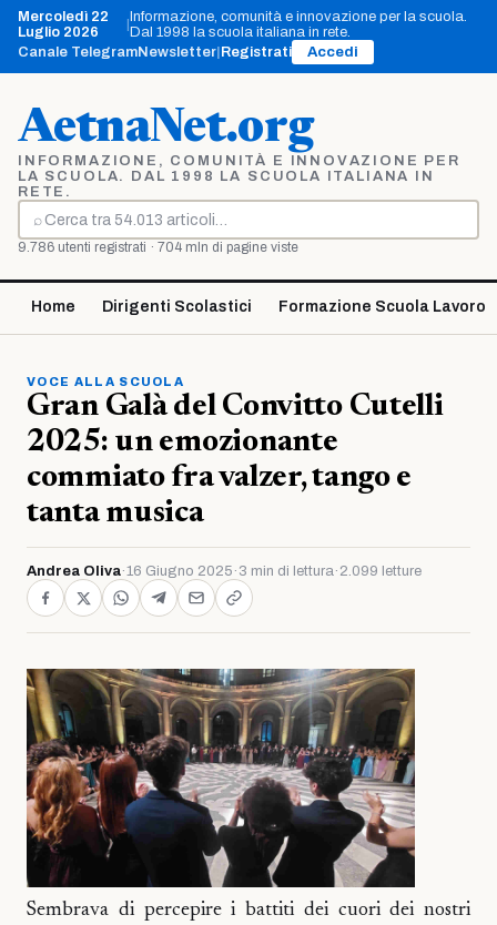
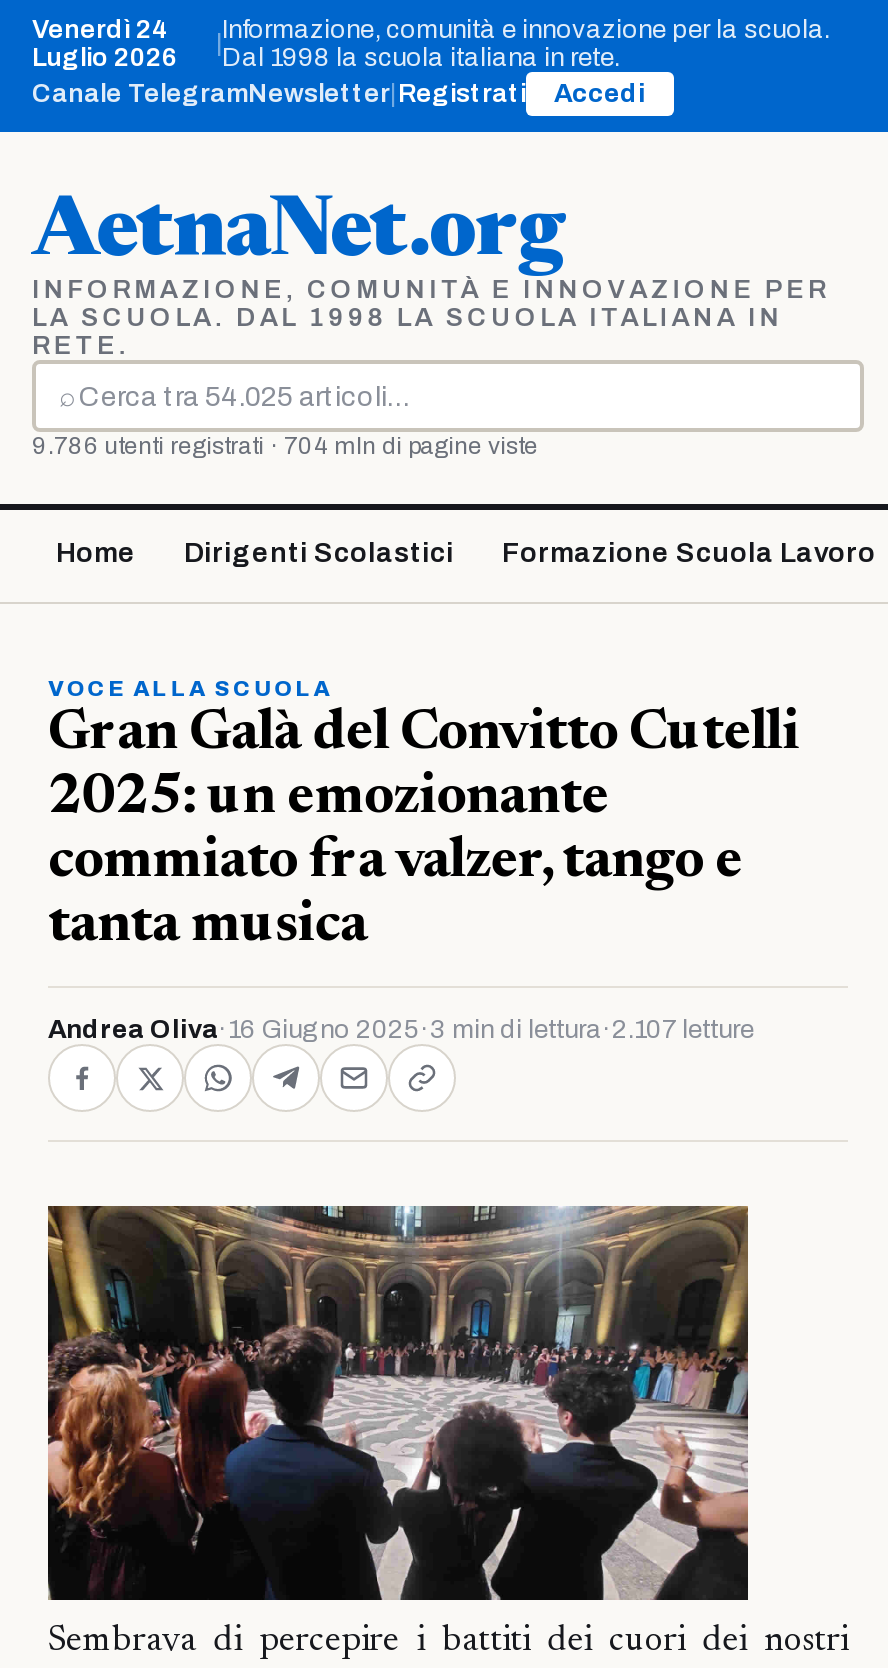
- Mercoledì 22
+ Venerdì 24

- Andrea Oliva · 16 Giugno 2025 · 3 min di lettura · 2.099 letture
+ Andrea Oliva · 16 Giugno 2025 · 3 min di lettura · 2.107 letture
